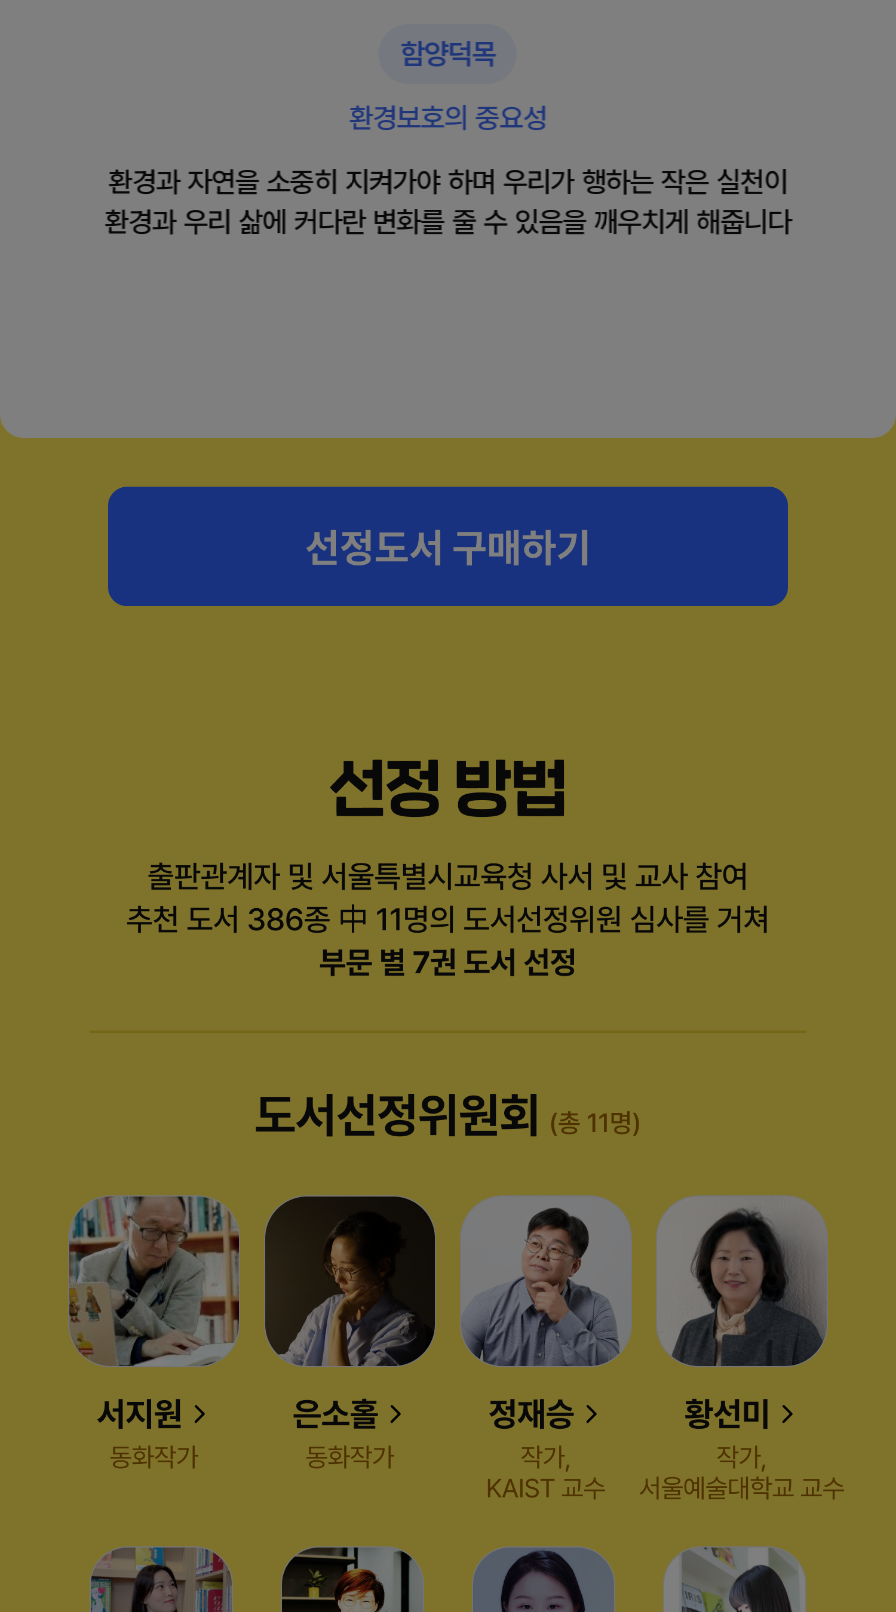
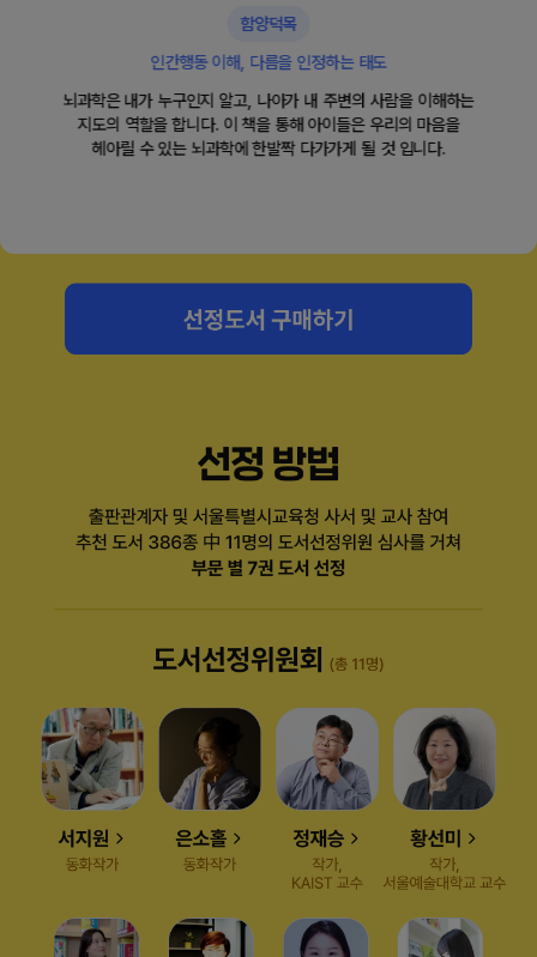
- 환경보호의 중요성
+ 인간행동 이해, 다름을 인정하는 태도

- 환경과 자연을 소중히 지켜가야 하며 우리가 행하는 작은 실천이
- 환경과 우리 삶에 커다란 변화를 줄 수 있음을 깨우치게 해줍니다
+ 뇌과학은 내가 누구인지 알고, 나아가 내 주변의 사람을 이해하는
+ 지도의 역할을 합니다. 이 책을 통해 아이들은 우리의 마음을
+ 헤아릴 수 있는 뇌과학에 한발짝 다가가게 될 것 입니다.
